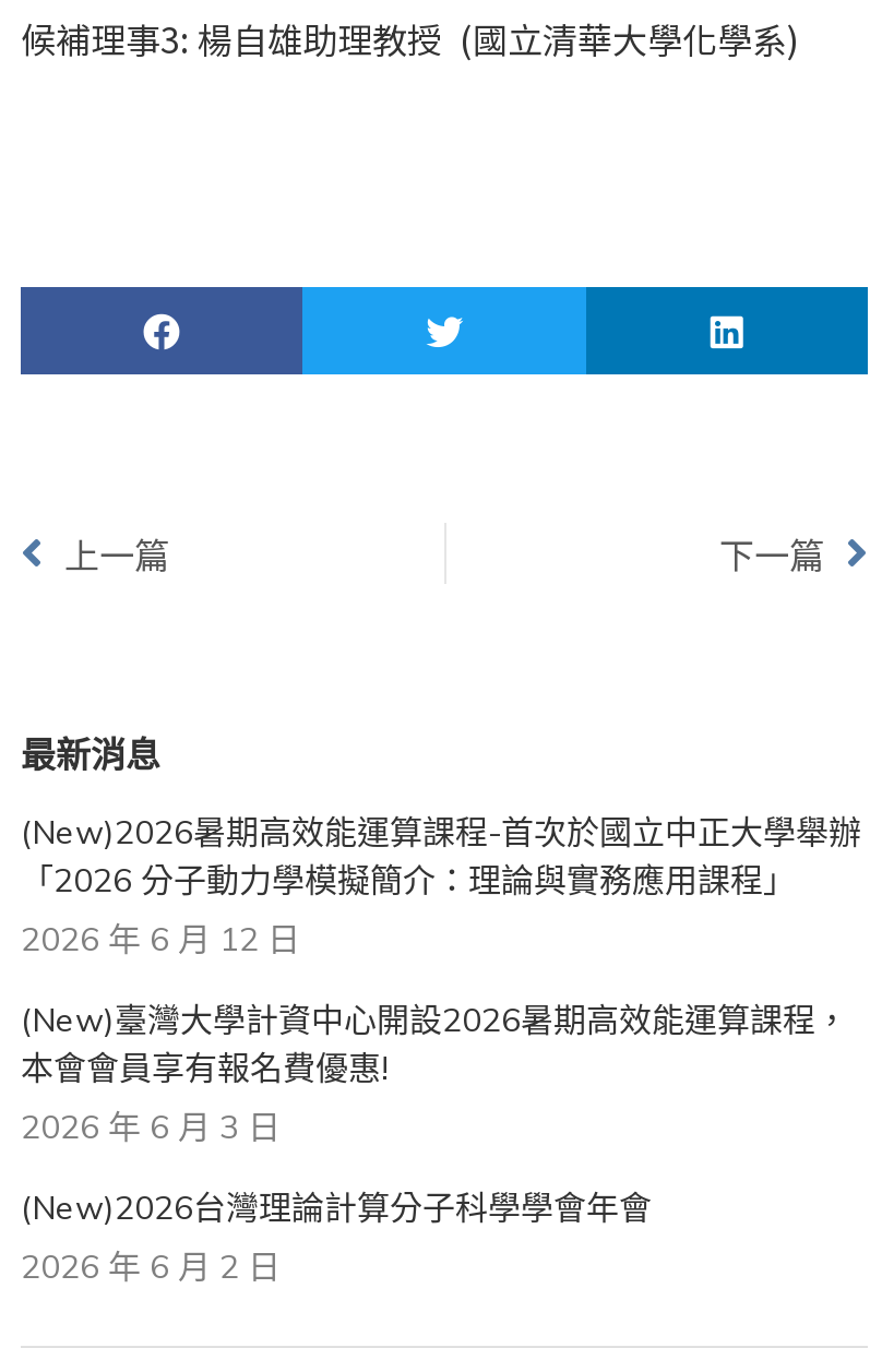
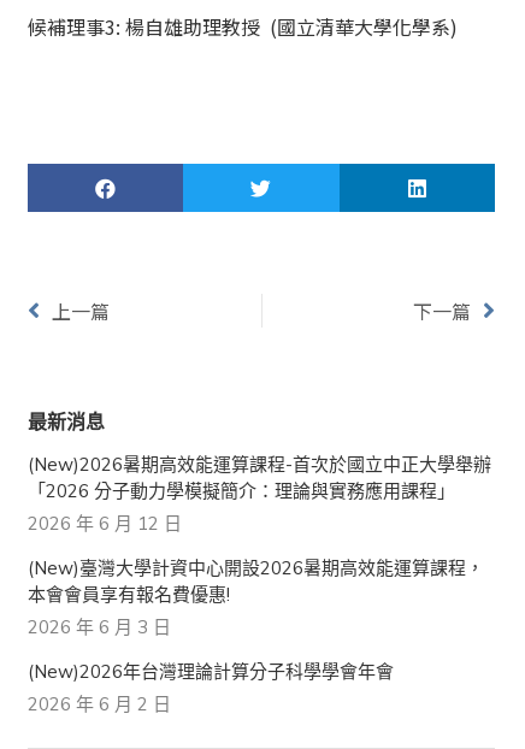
- (New)2026台灣理論計算分子科學學會年會
+ (New)2026年台灣理論計算分子科學學會年會
